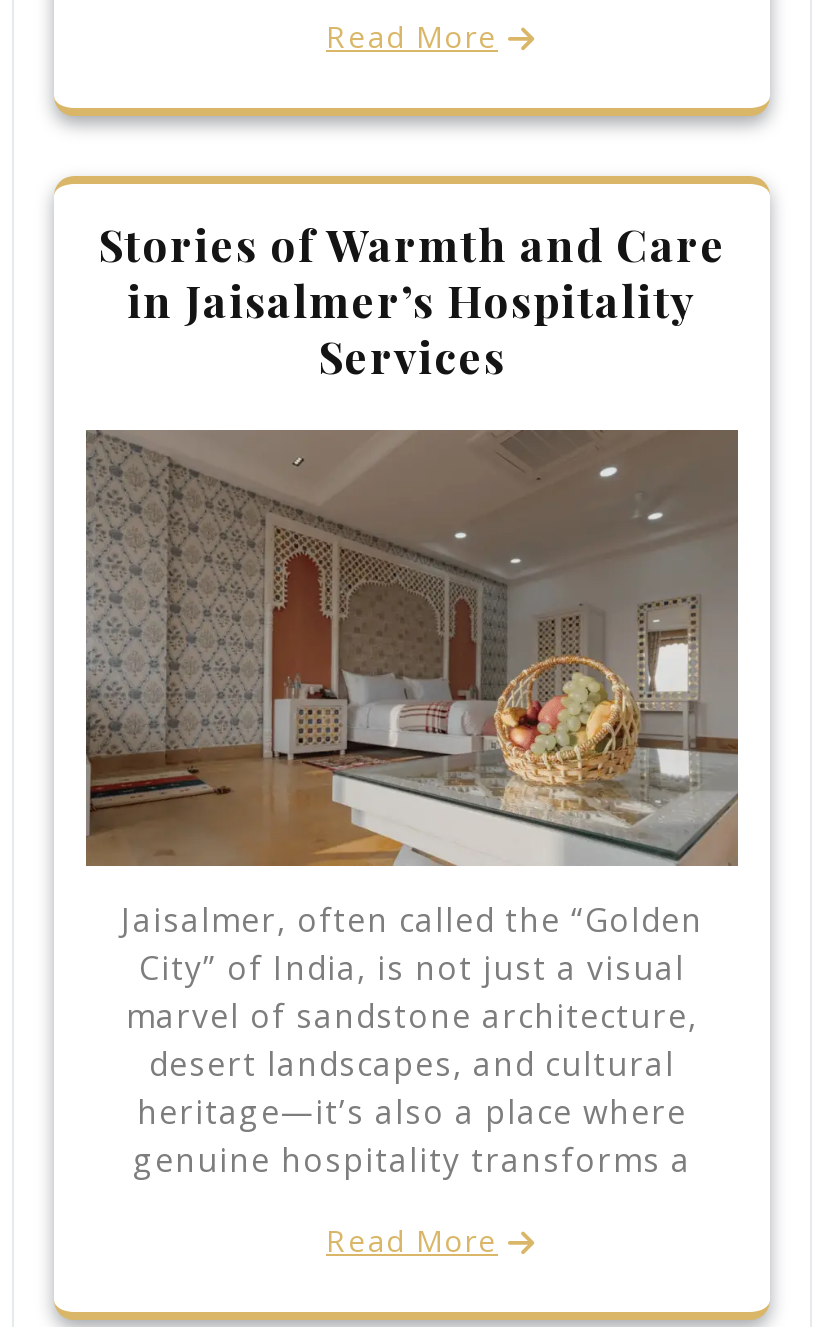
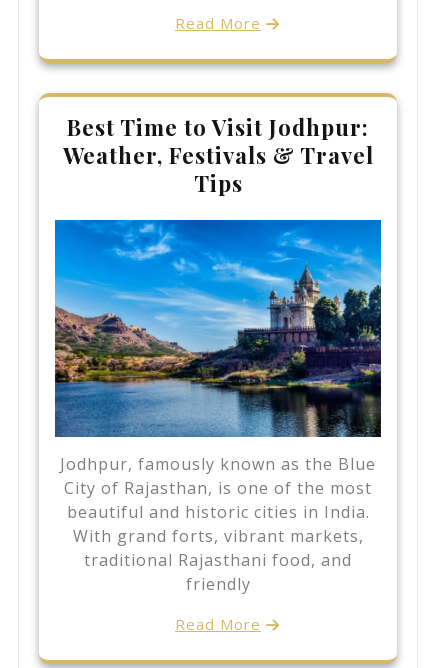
- Stories of Warmth and Care
- in Jaisalmer’s Hospitality
- Services
+ Best Time to Visit Jodhpur:
+ Weather, Festivals & Travel
+ Tips

- [image]
- Jaisalmer, often called the “Golden
- City” of India, is not just a visual
- marvel of sandstone architecture,
- desert landscapes, and cultural
- heritage—it’s also a place where
- genuine hospitality transforms a
+ [image]
+ Jodhpur, famously known as the Blue
+ City of Rajasthan, is one of the most
+ beautiful and historic cities in India.
+ With grand forts, vibrant markets,
+ traditional Rajasthani food, and
+ friendly
